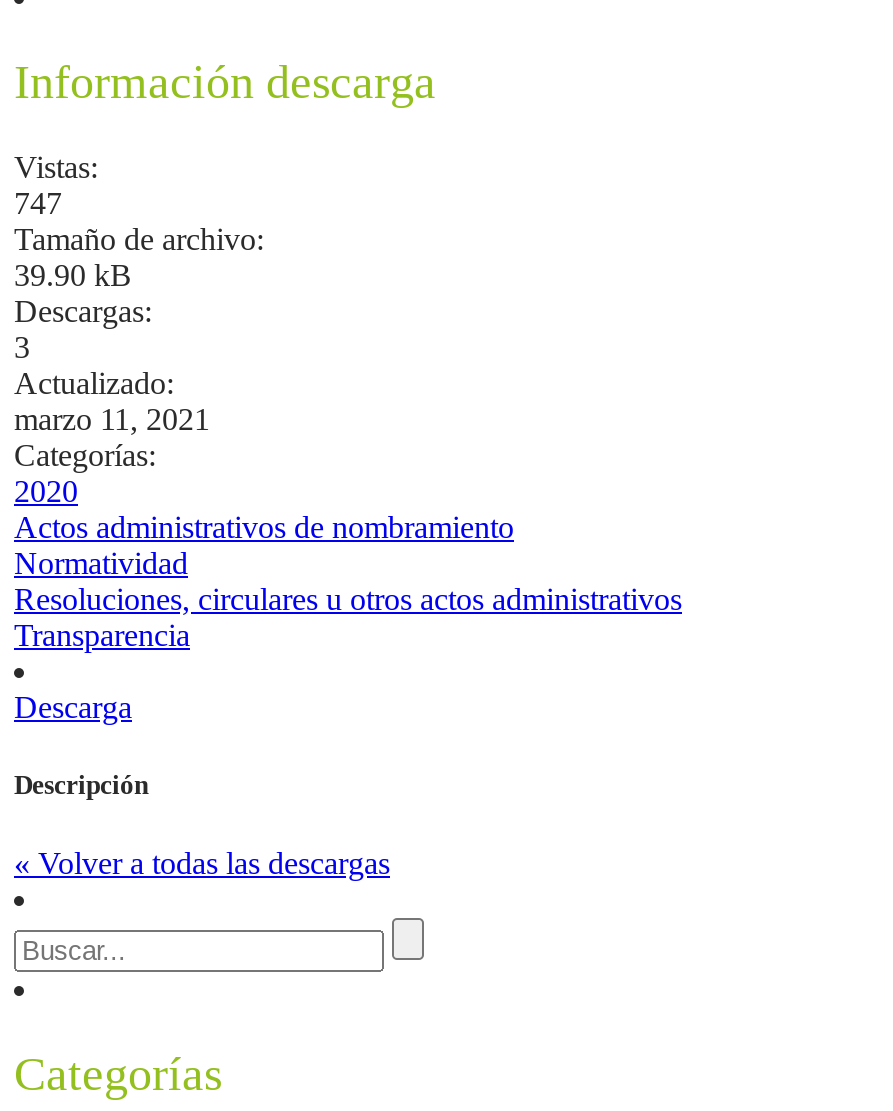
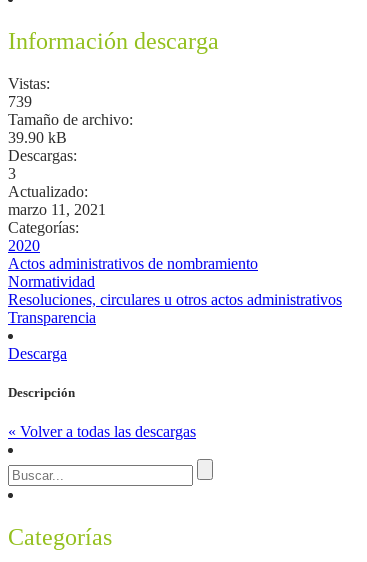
- 747
+ 739
